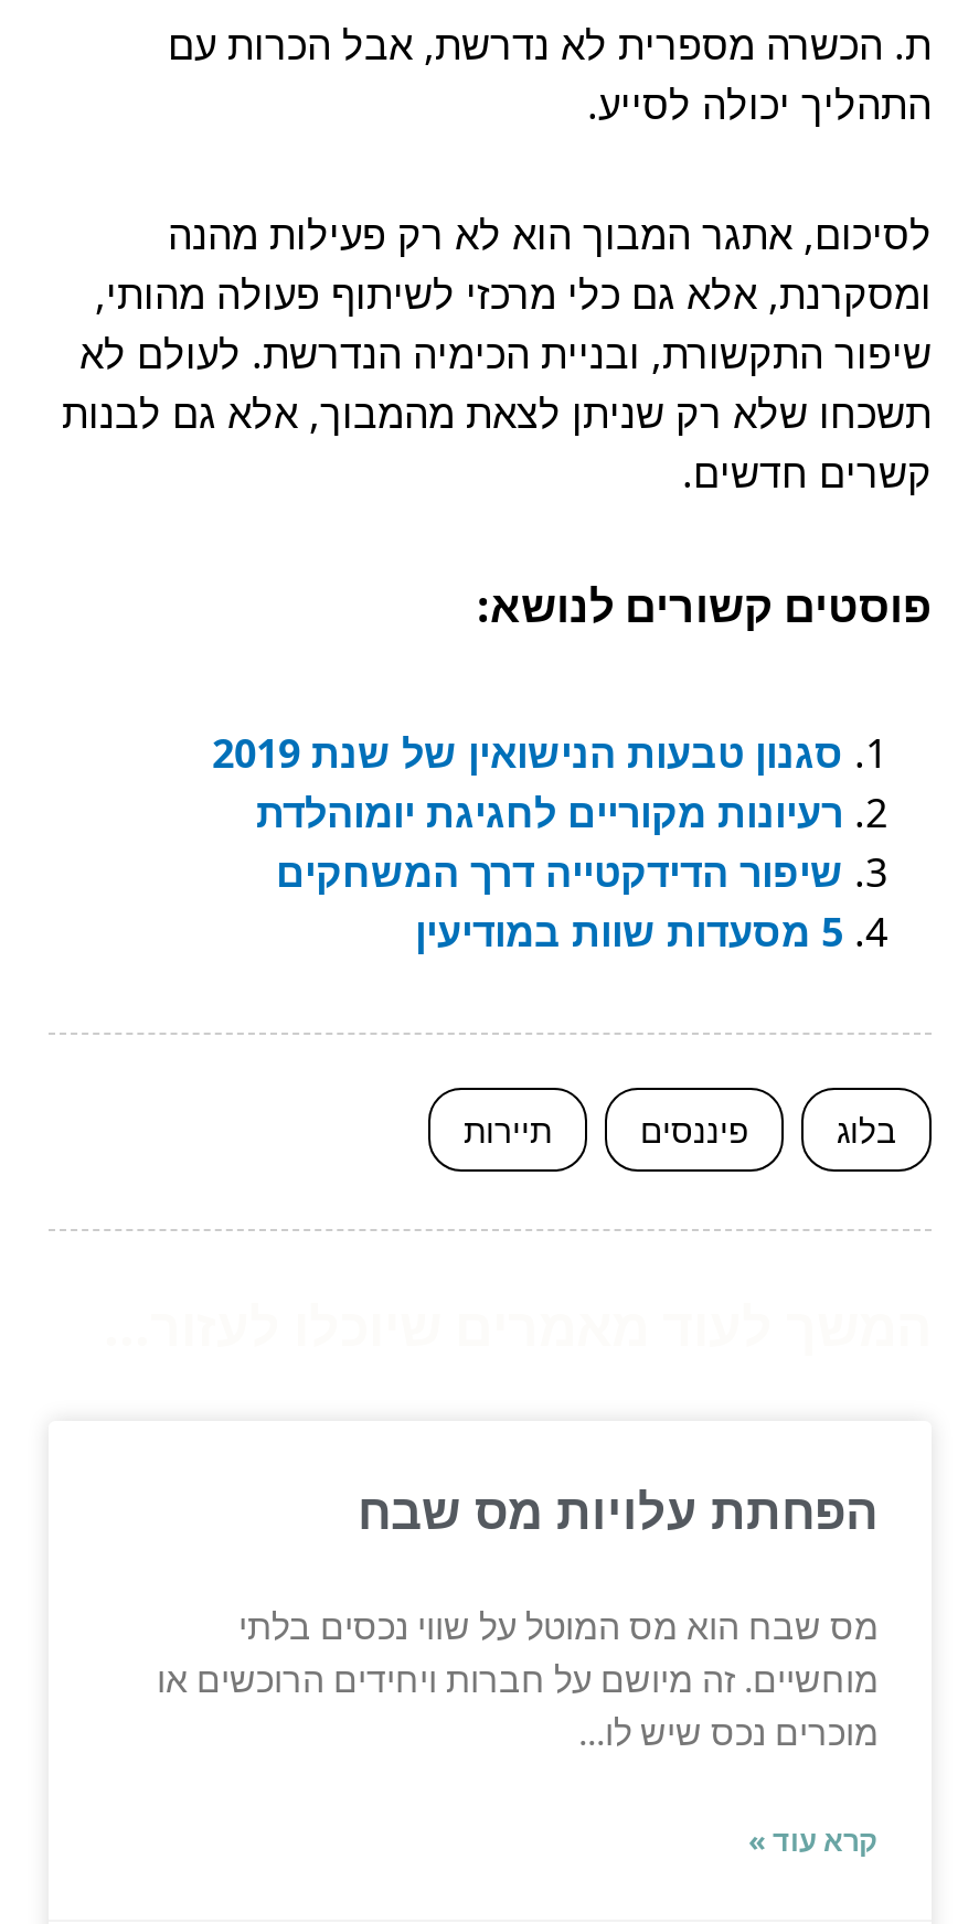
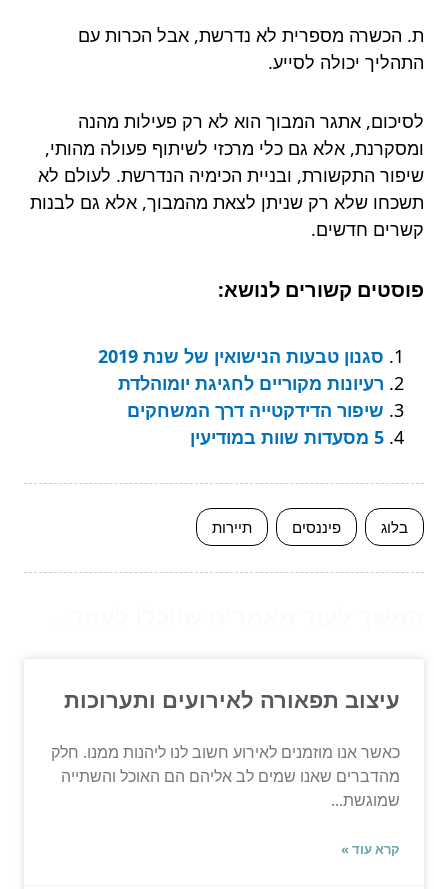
- הפחתת עלויות מס שבח
+ עיצוב תפאורה לאירועים ותערוכות

- מס שבח הוא מס המוטל על שווי נכסים בלתי
- מוחשיים. זה מיושם על חברות ויחידים הרוכשים או
- מוכרים נכס שיש לו...
+ כאשר אנו מוזמנים לאירוע חשוב לנו ליהנות ממנו. חלק
+ מהדברים שאנו שמים לב אליהם הם האוכל והשתייה
+ שמוגשת...
